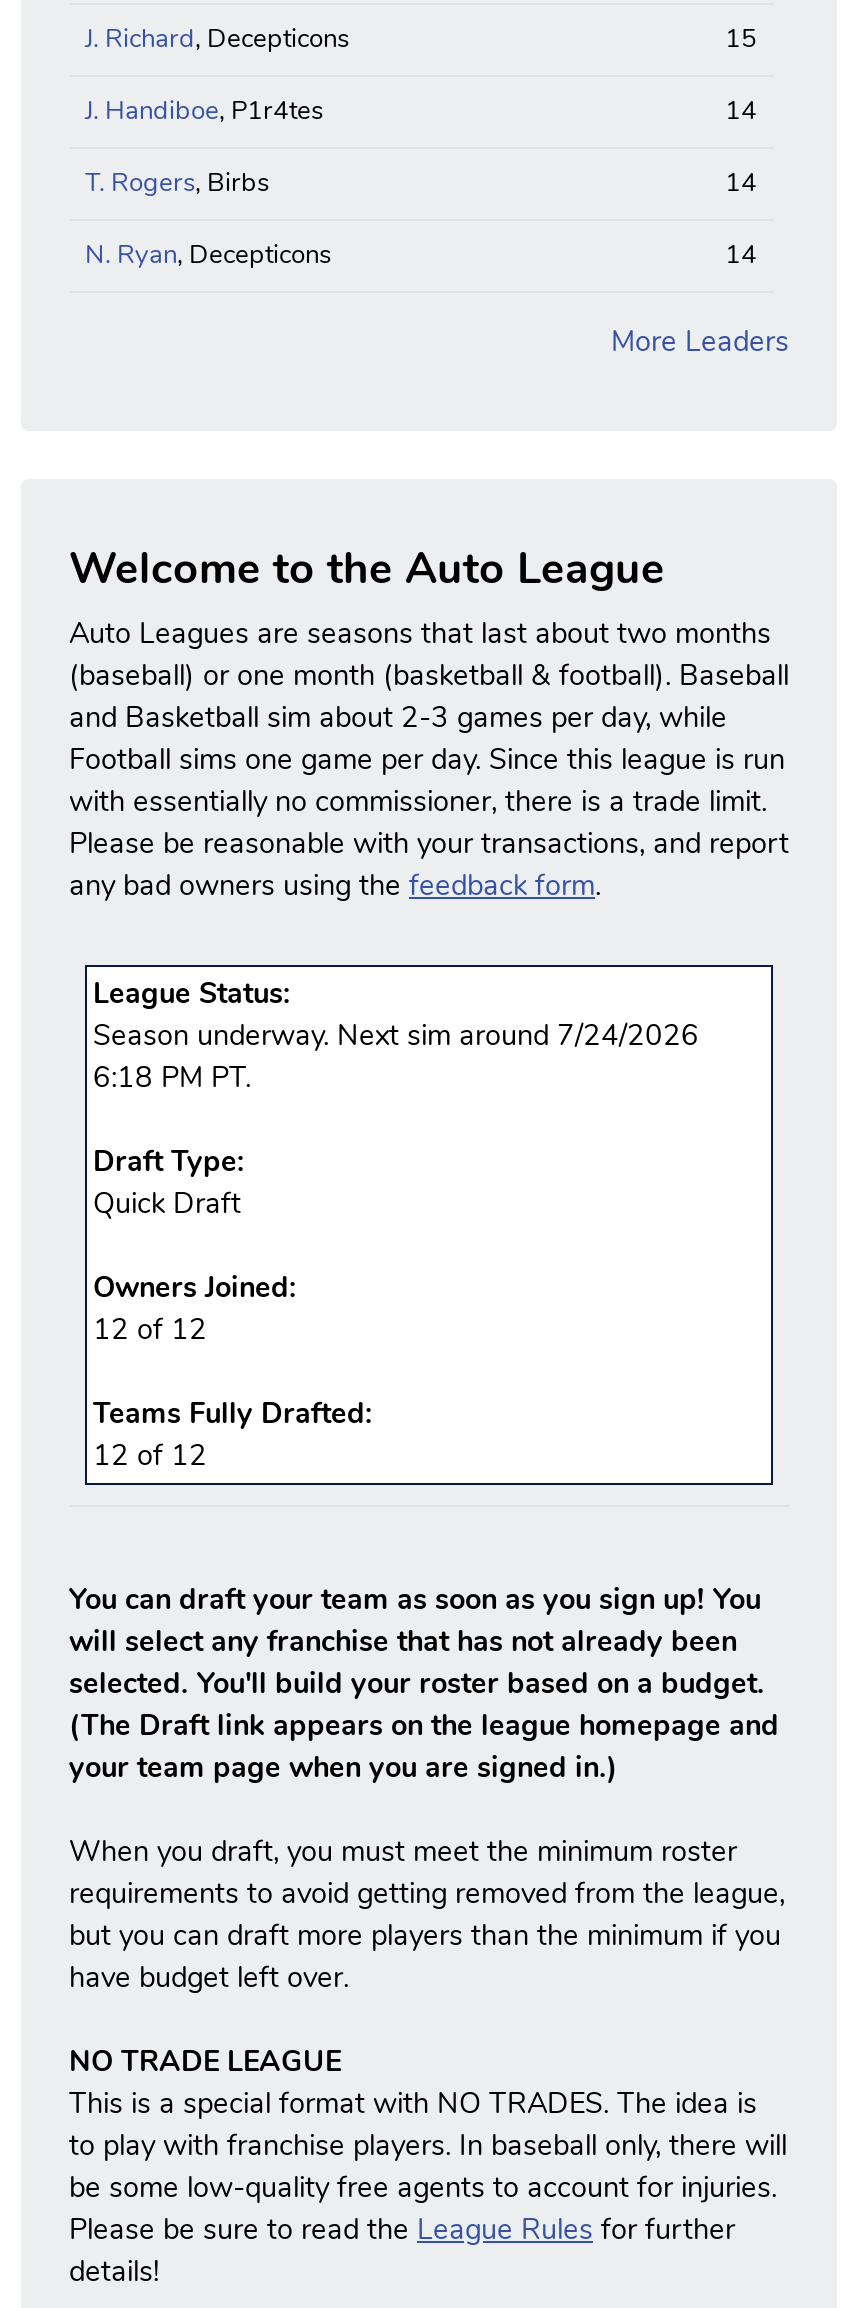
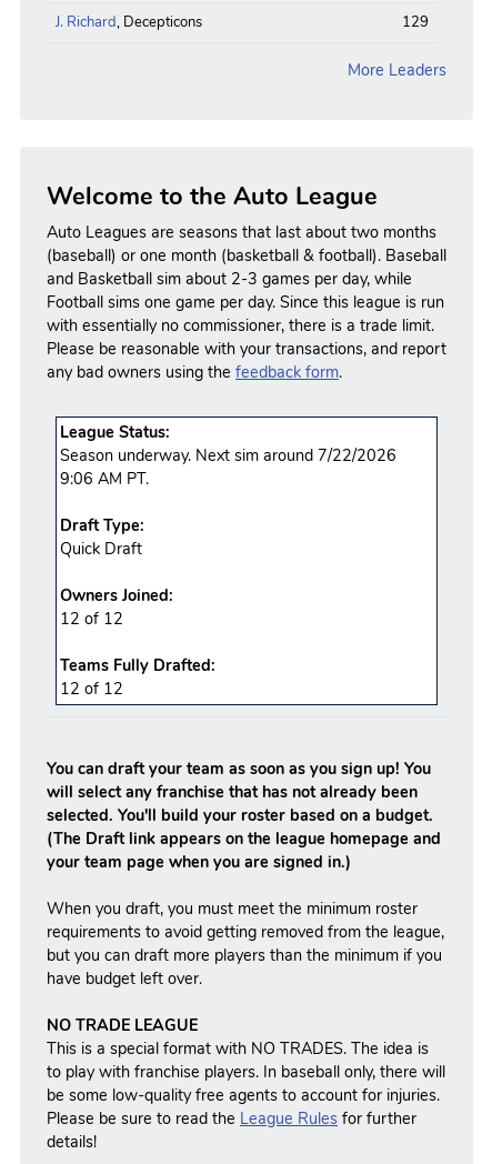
- 15
- J. Handiboe, P1r4tes
- 14
- T. Rogers, Birbs
- 14
- N. Ryan, Decepticons
- 14
+ 129

- Season underway. Next sim around 7/24/2026
+ Season underway. Next sim around 7/22/2026

- 6:18 PM PT.
+ 9:06 AM PT.
